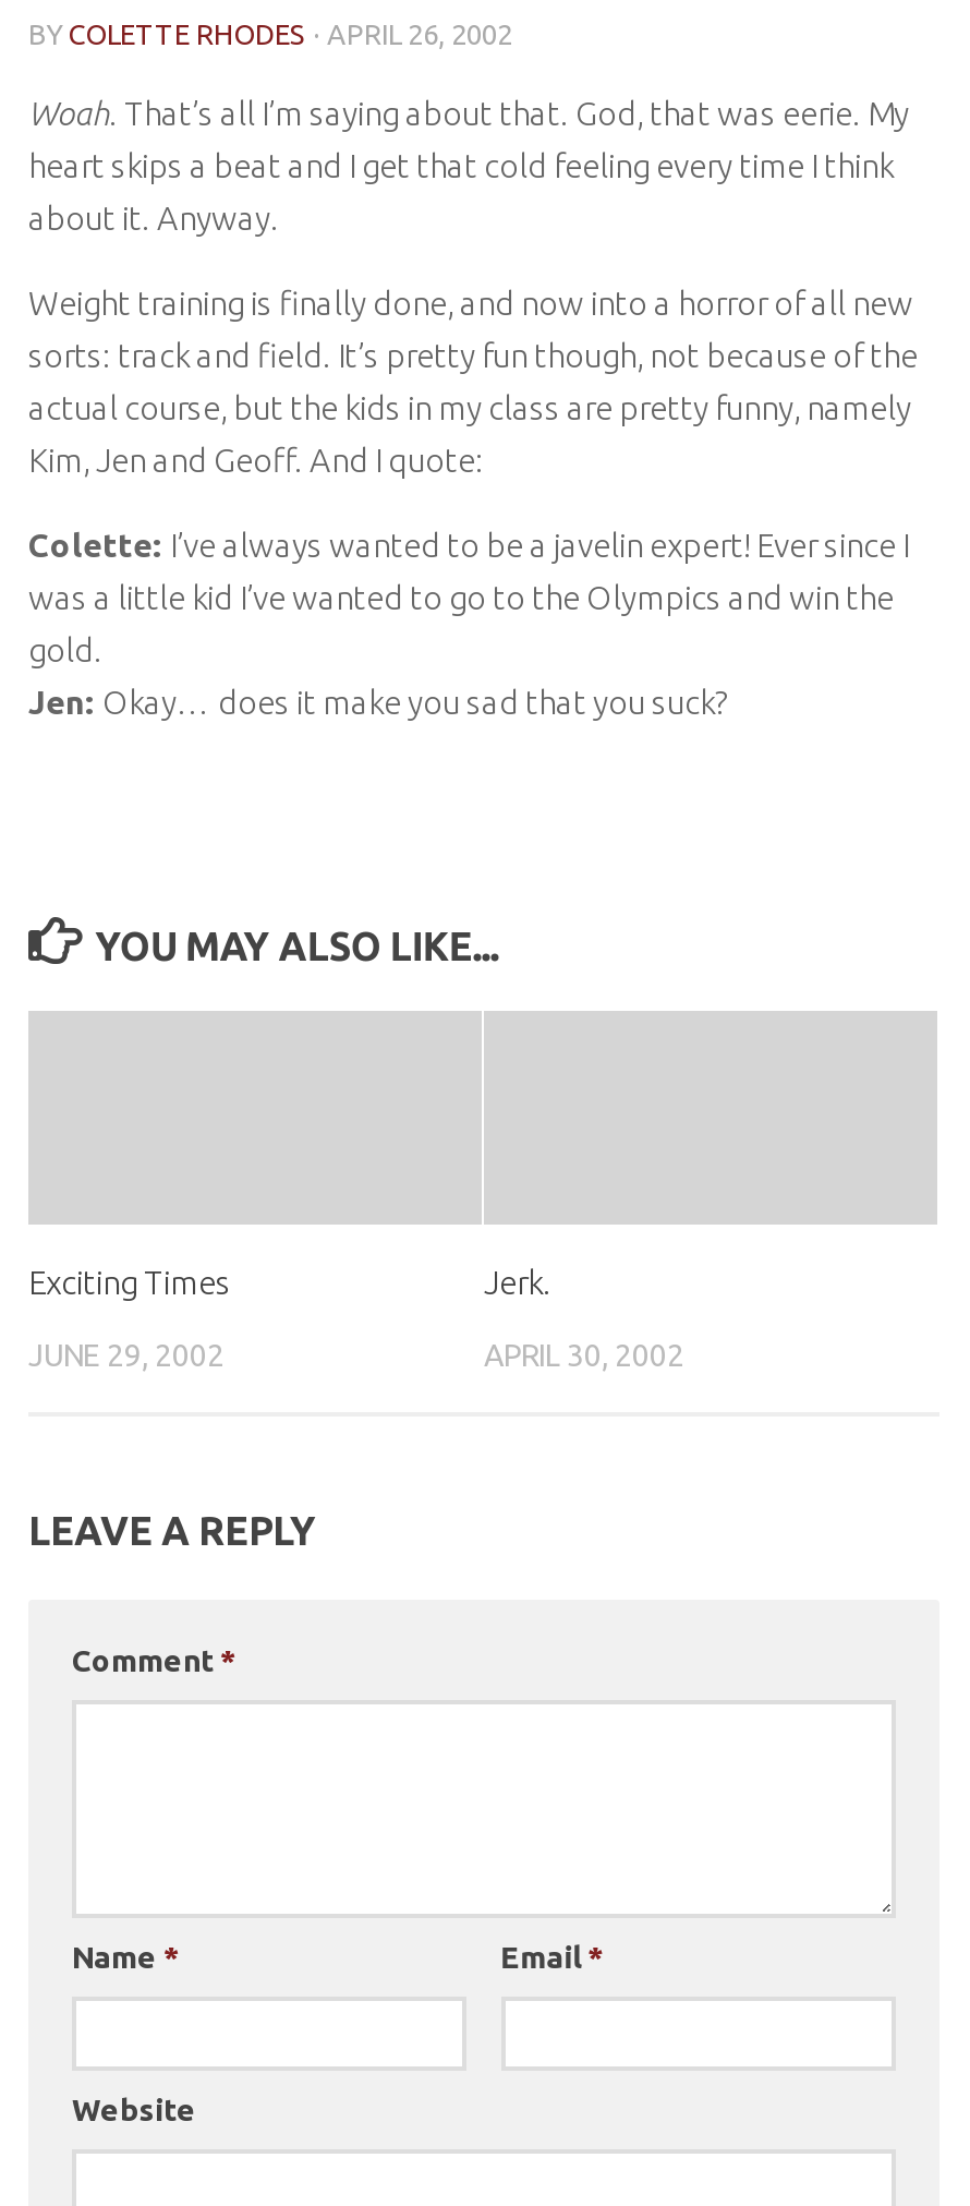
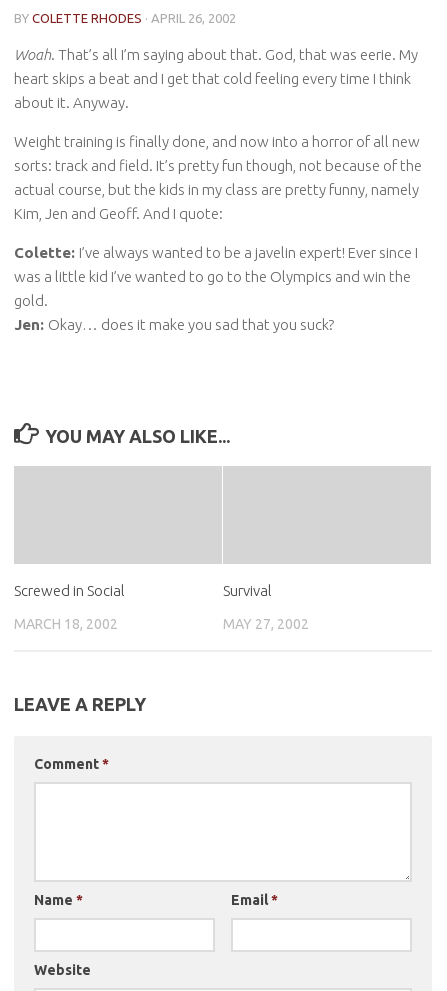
- Exciting Times
+ Screwed in Social

- Jerk.
+ Survival

- JUNE 29, 2002
+ MARCH 18, 2002

- APRIL 30, 2002
+ MAY 27, 2002
